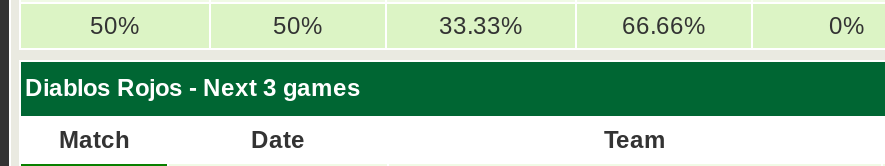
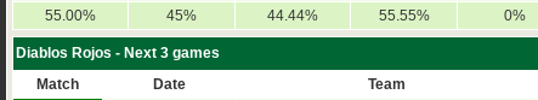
- 50%
+ 55.00%

- 50%
+ 45%

- 33.33%
+ 44.44%

- 66.66%
+ 55.55%
